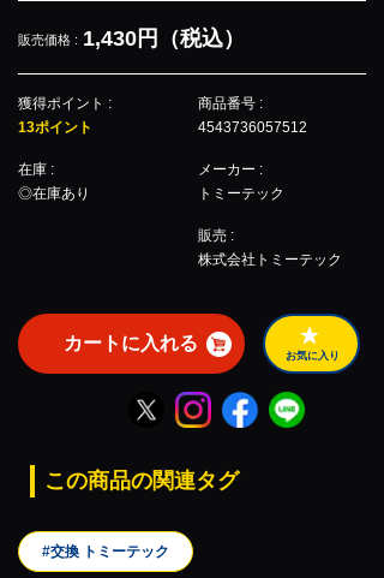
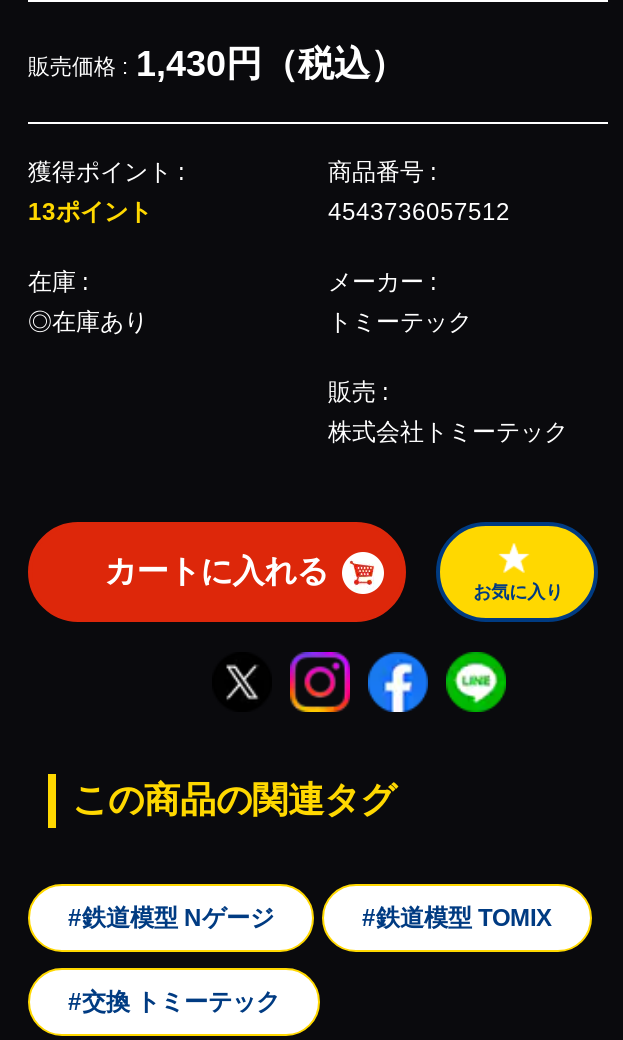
+ #鉄道模型 Nゲージ
+ #鉄道模型 TOMIX
